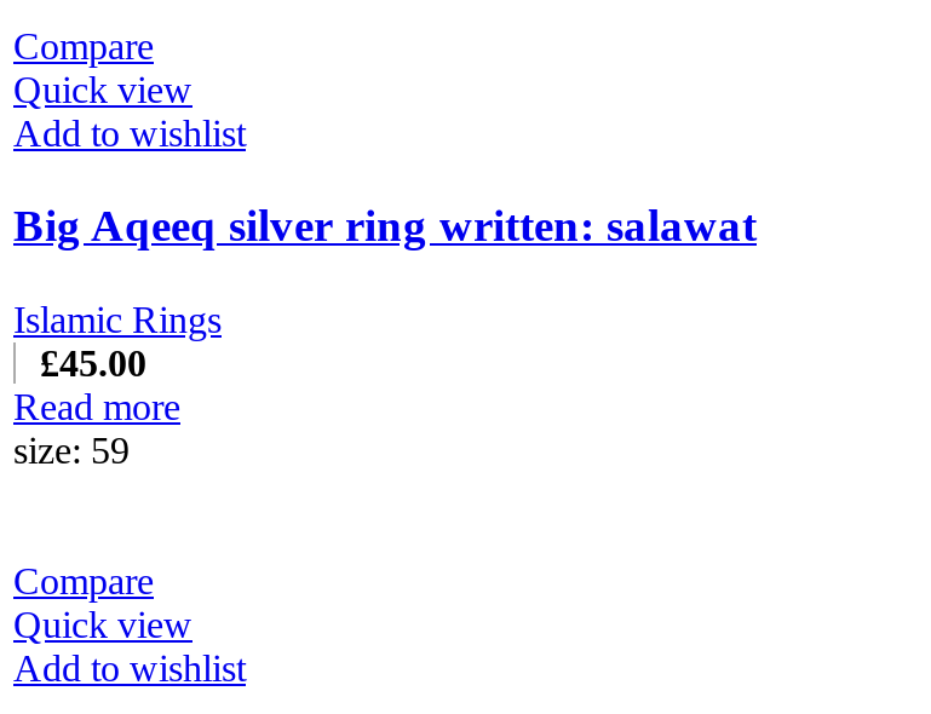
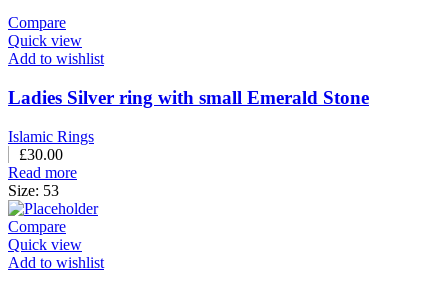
- Big Aqeeq silver ring written: salawat
+ Ladies Silver ring with small Emerald Stone

- £45.00
+ £30.00

- size: 59
+ Size: 53
